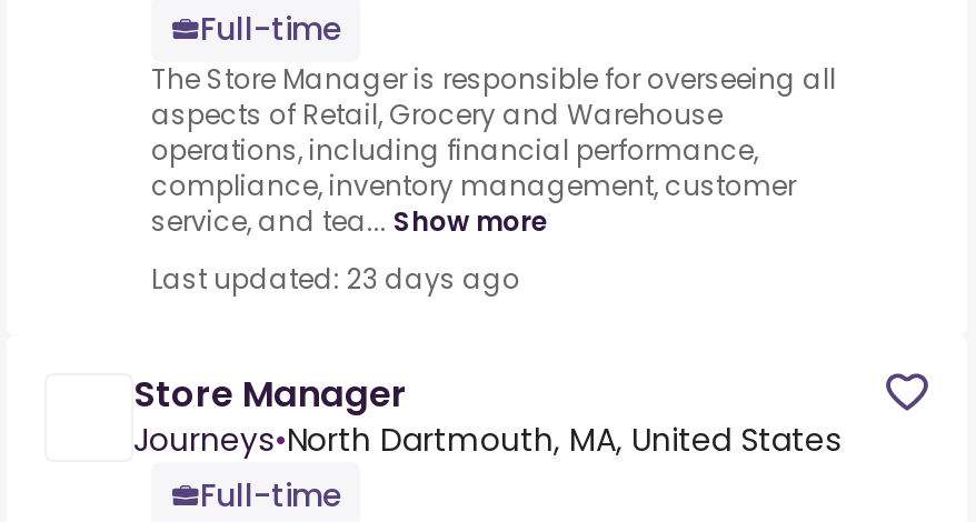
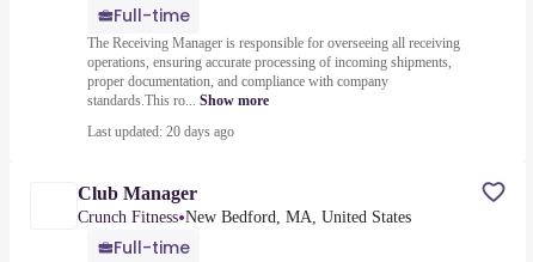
- The Store Manager is responsible for overseeing all
- aspects of Retail, Grocery and Warehouse
- operations, including financial performance,
- compliance, inventory management, customer
- service, and tea... Show more
+ The Receiving Manager is responsible for overseeing all receiving
+ operations, ensuring accurate processing of incoming shipments,
+ proper documentation, and compliance with company
+ standards.This ro... Show more

- Last updated: 23 days ago
+ Last updated: 20 days ago

- Store Manager
- Journeys•North Dartmouth, MA, United States
+ Club Manager
+ Crunch Fitness•New Bedford, MA, United States
